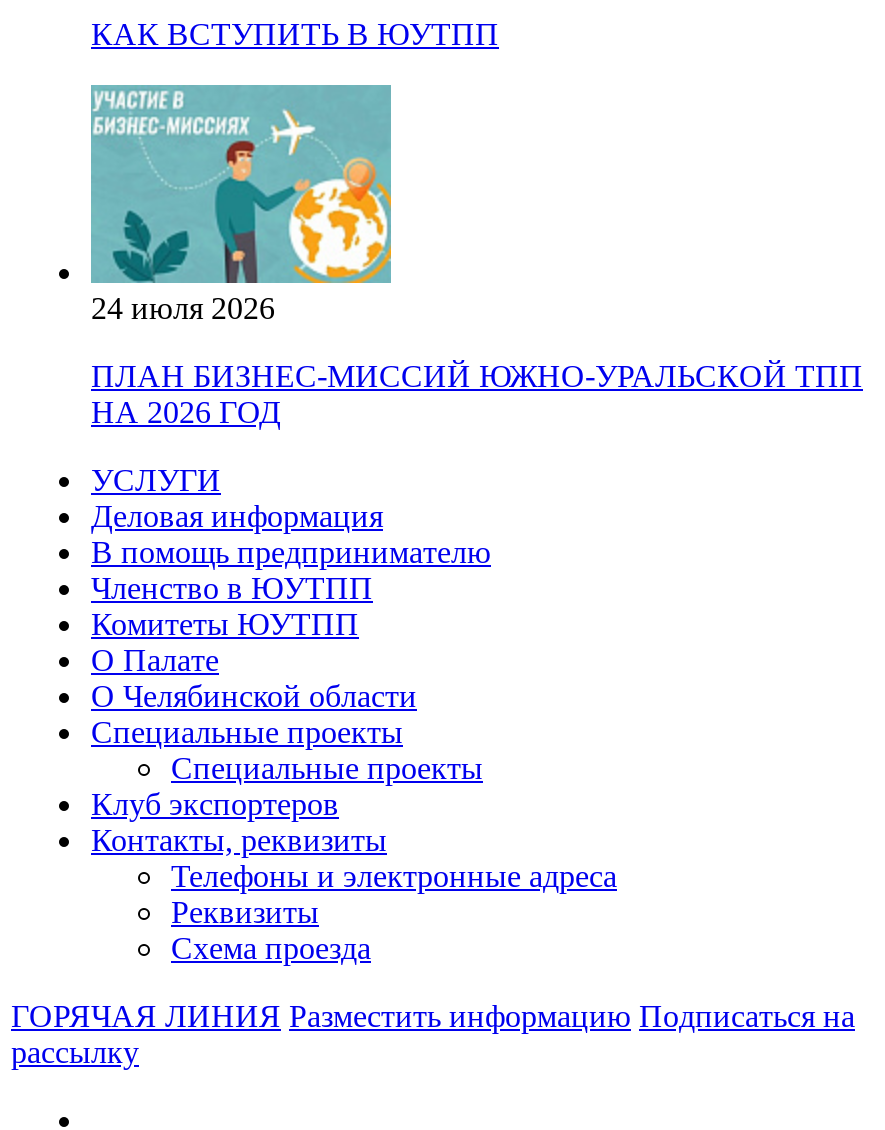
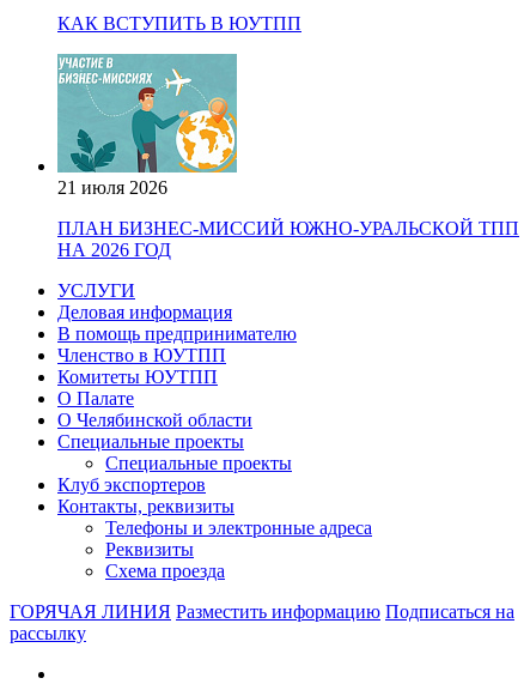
- 24 июля 2026
+ 21 июля 2026
